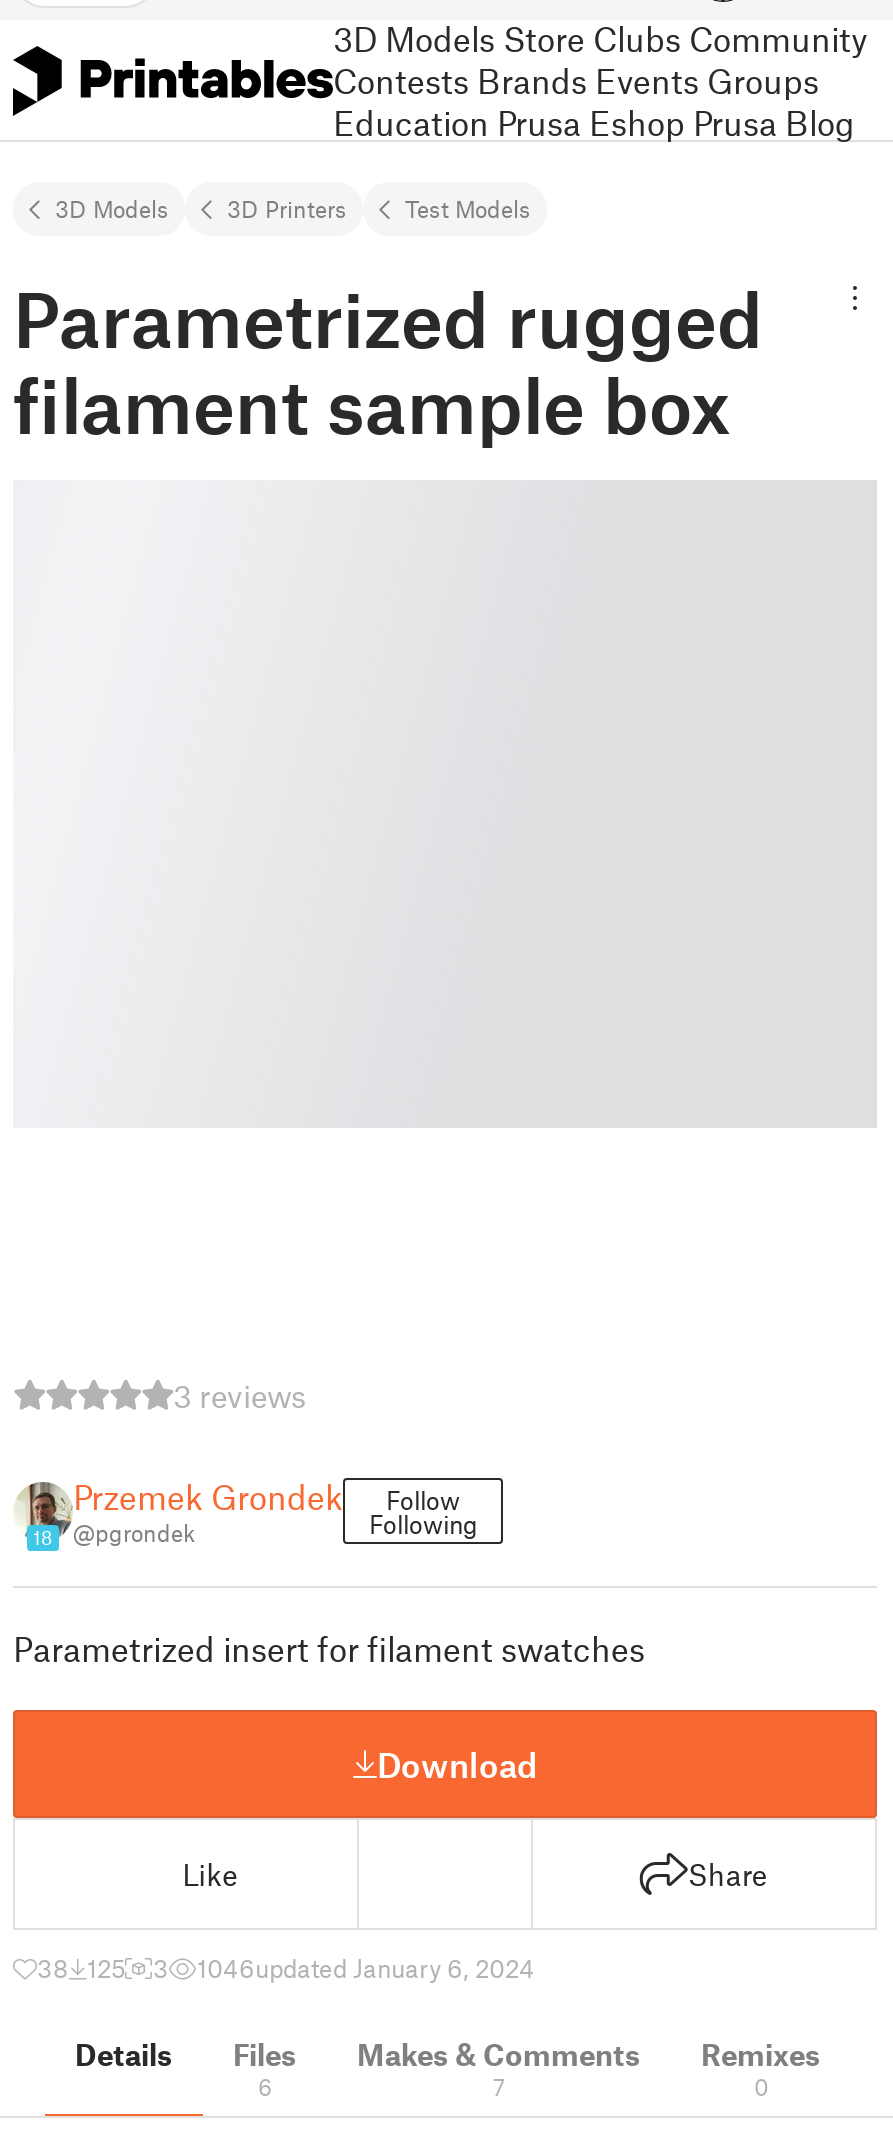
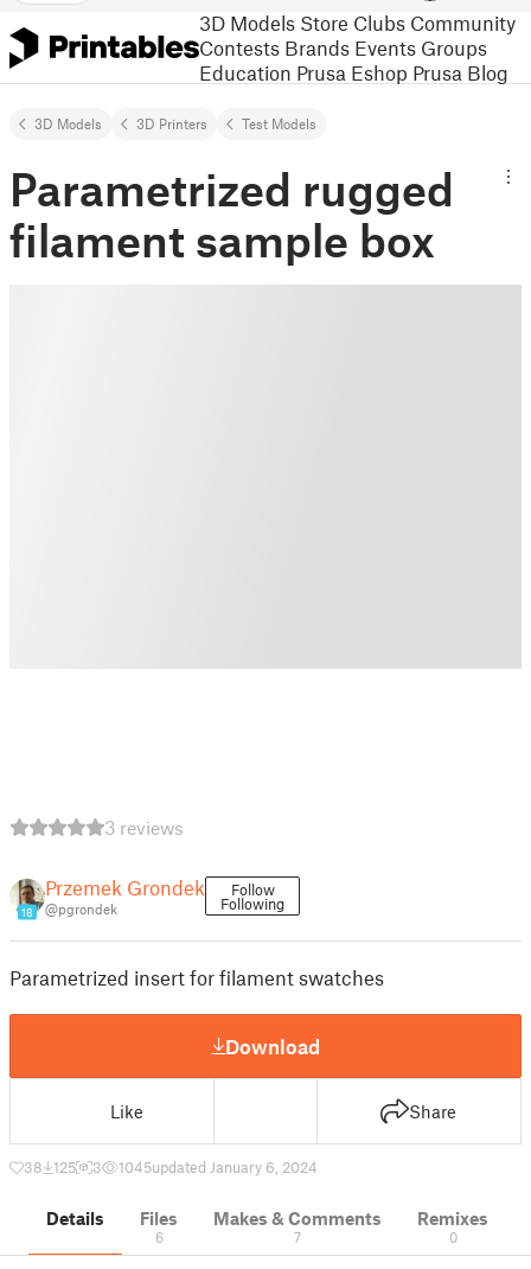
- 1046updated January 6, 2024
+ 1045updated January 6, 2024
